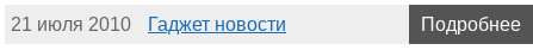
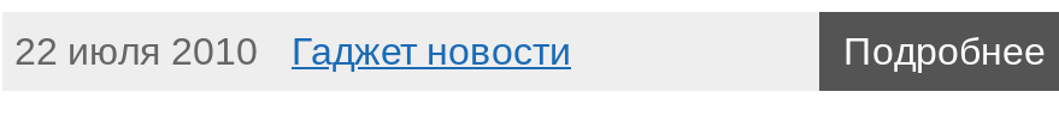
- 21 июля 2010 Гаджет новости
+ 22 июля 2010 Гаджет новости
